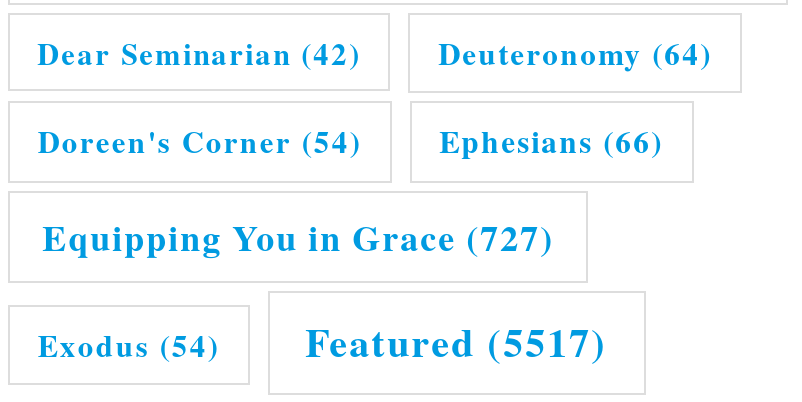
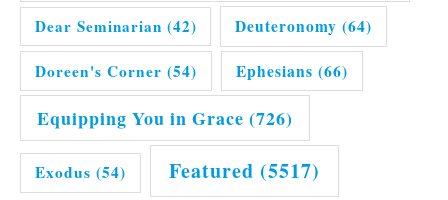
- Equipping You in Grace (727)
+ Equipping You in Grace (726)
